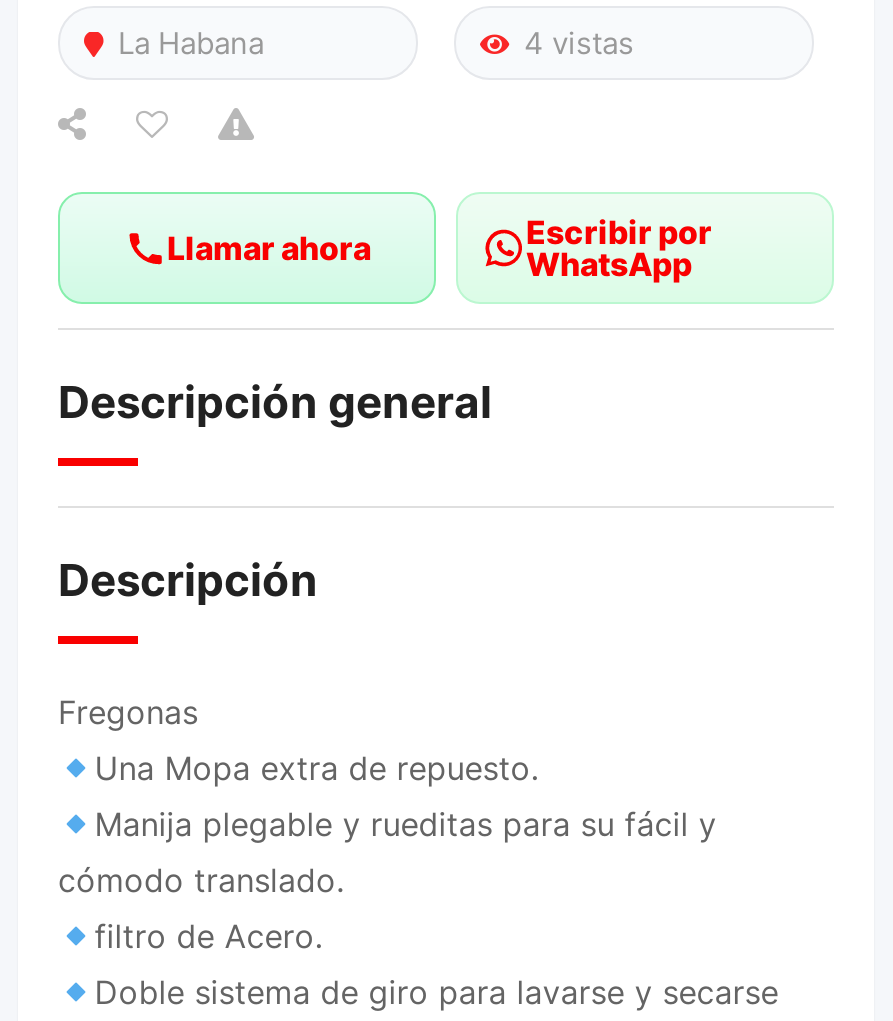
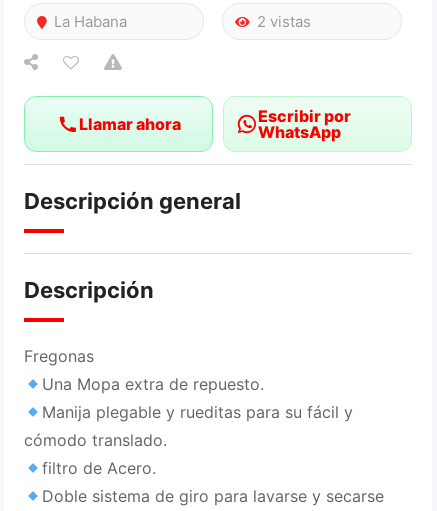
- 4 vistas
+ 2 vistas
